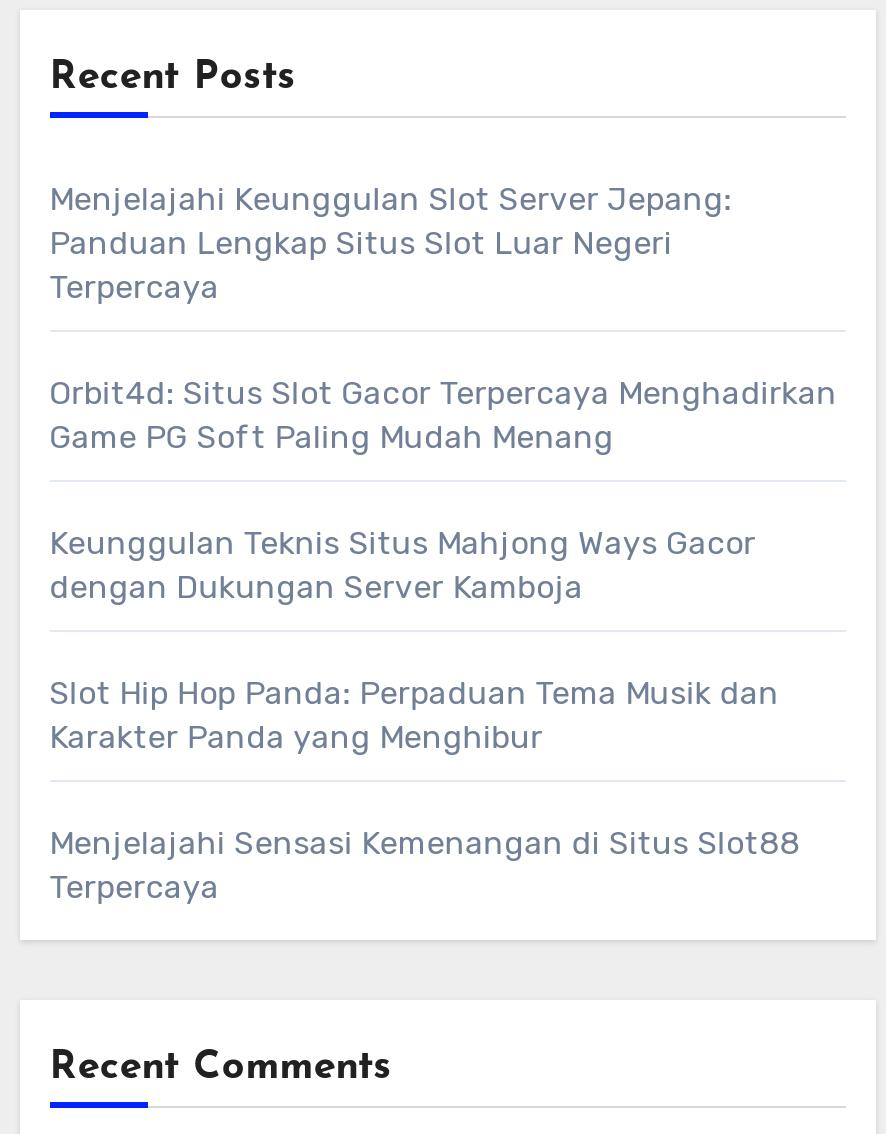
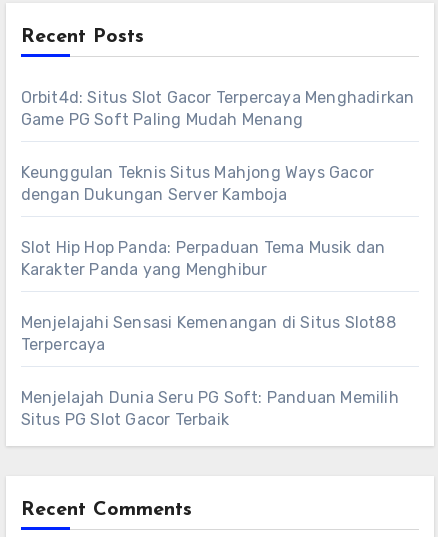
- Menjelajahi Keunggulan Slot Server Jepang:
- Panduan Lengkap Situs Slot Luar Negeri
- Terpercaya

moved up: Orbit4d: Situs Slot Gacor Terpercaya Menghadirkan | Game PG Soft Paling Mudah Menang | Keunggulan Teknis Situs Mahjong Ways Gacor | dengan Dukungan Server Kamboja | Slot Hip Hop Panda: Perpaduan Tema Musik dan | Karakter Panda yang Menghibur | Menjelajahi Sensasi Kemenangan di Situs Slot88 | Terpercaya

+ Menjelajah Dunia Seru PG Soft: Panduan Memilih
+ Situs PG Slot Gacor Terbaik
